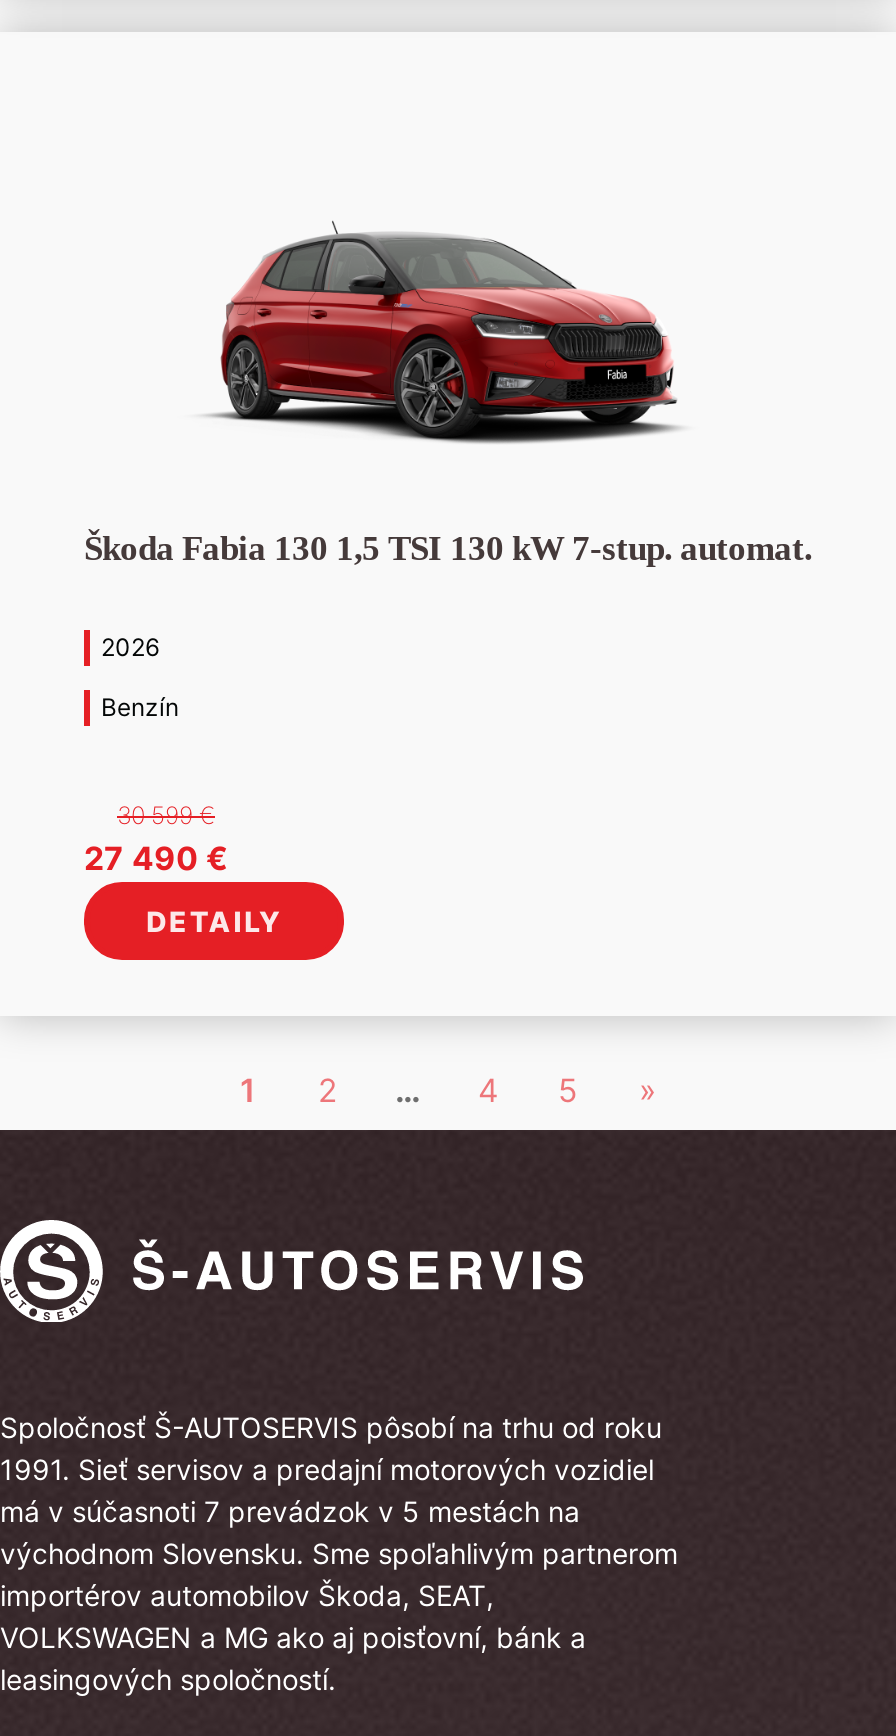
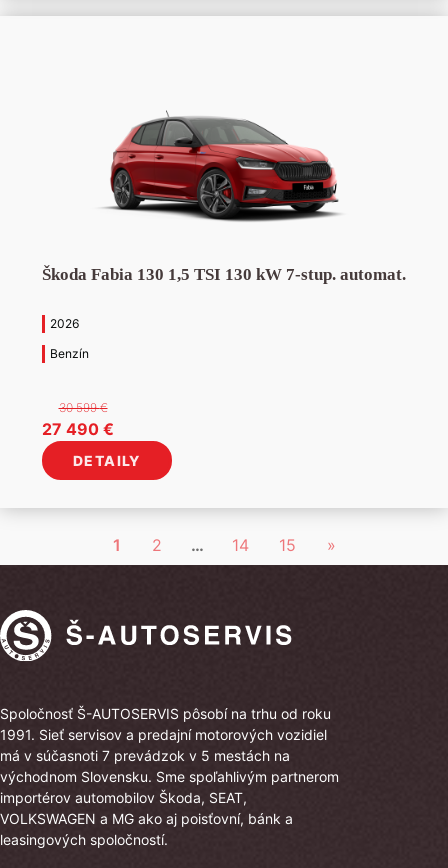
- 4
+ 14

- 5
+ 15
